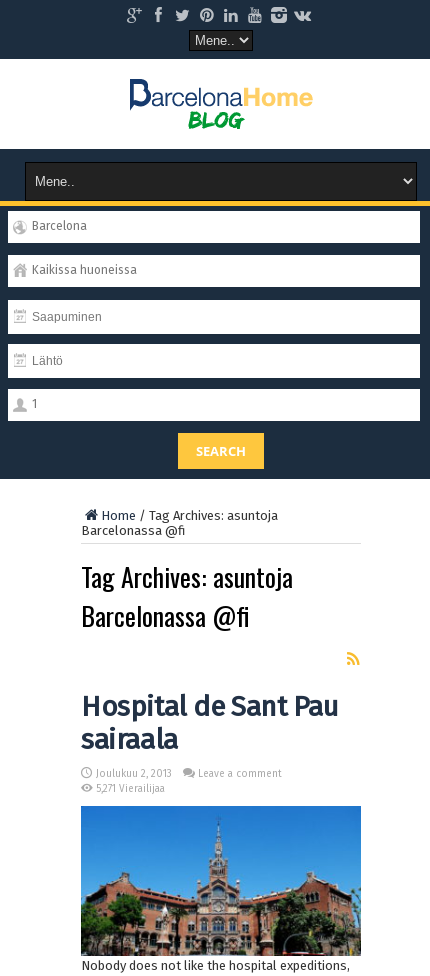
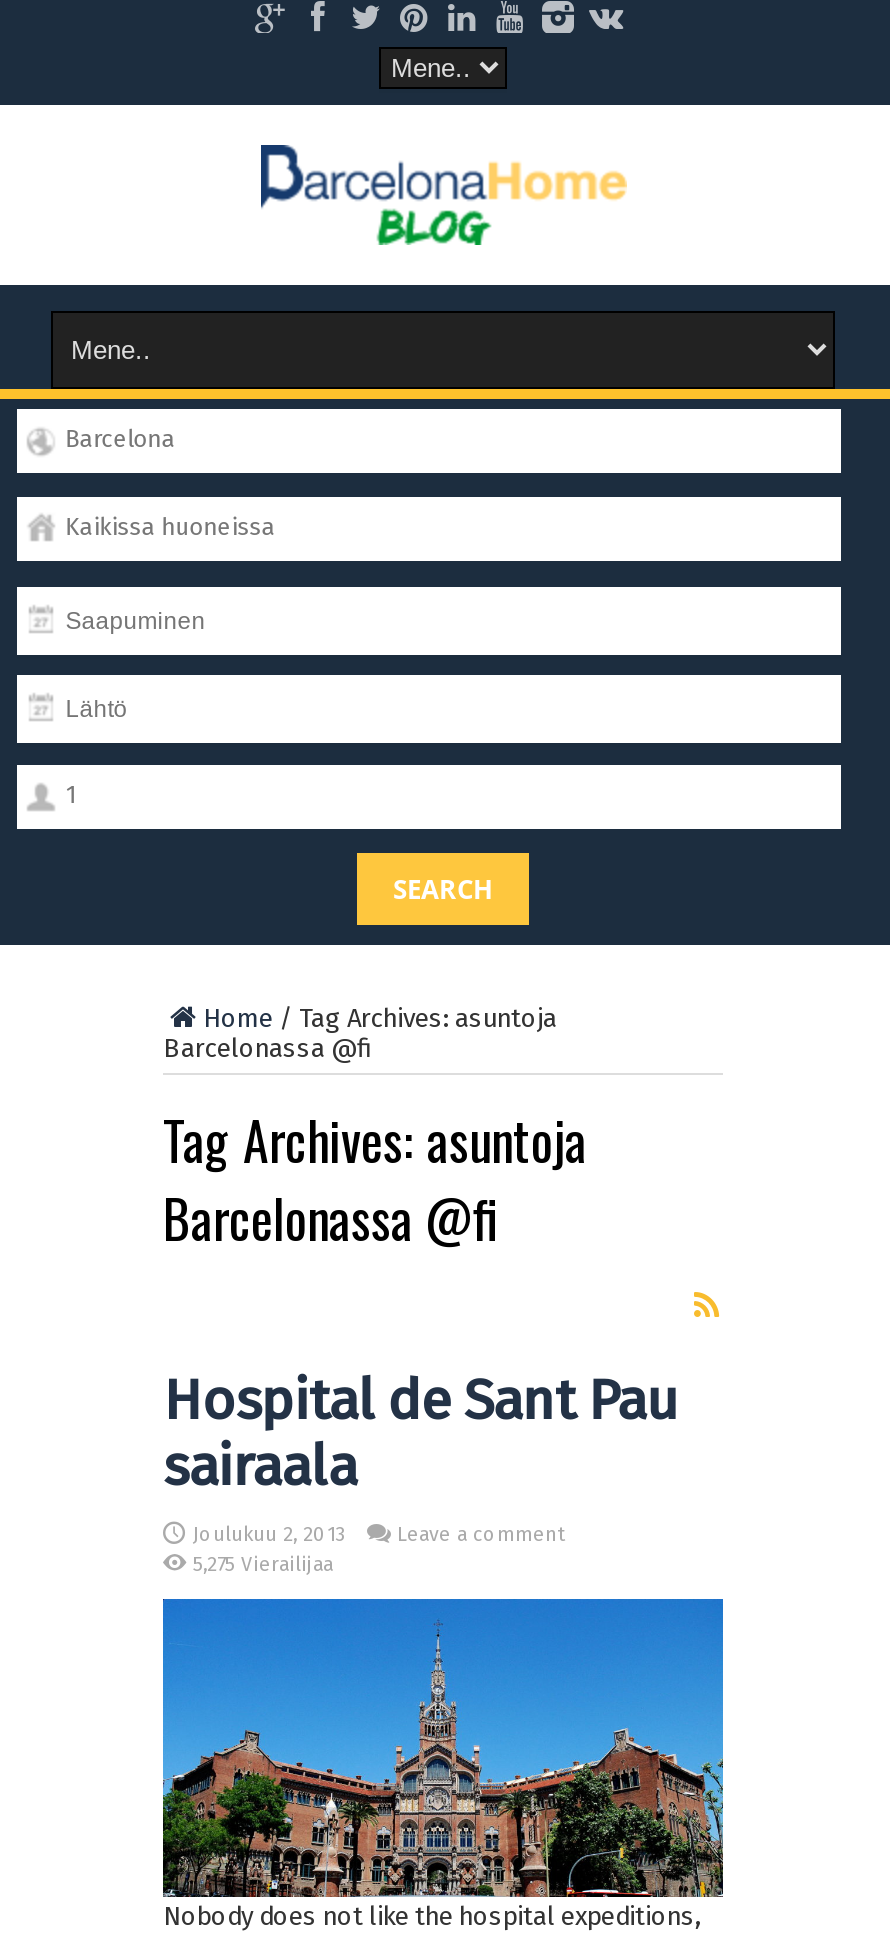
- 5,271 Vierailijaa
+ 5,275 Vierailijaa
